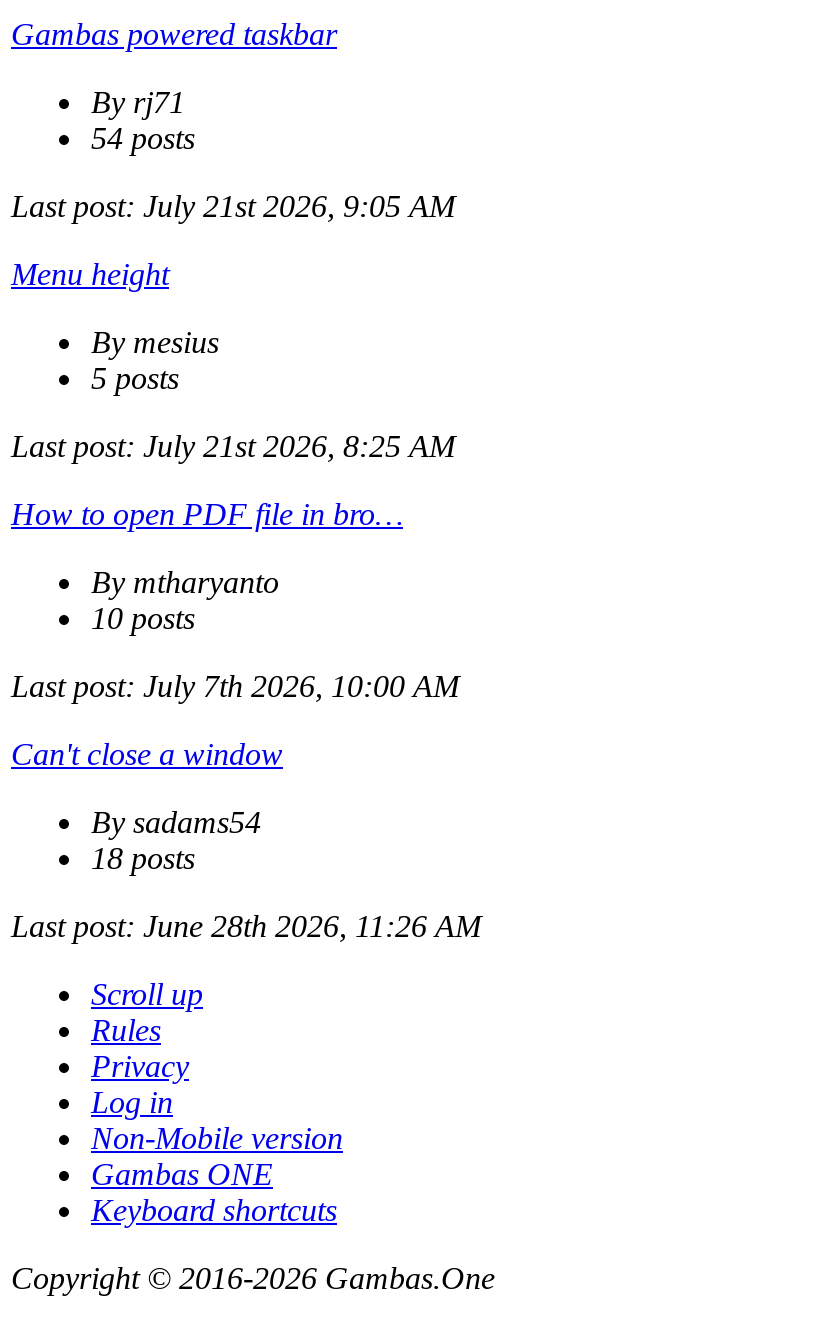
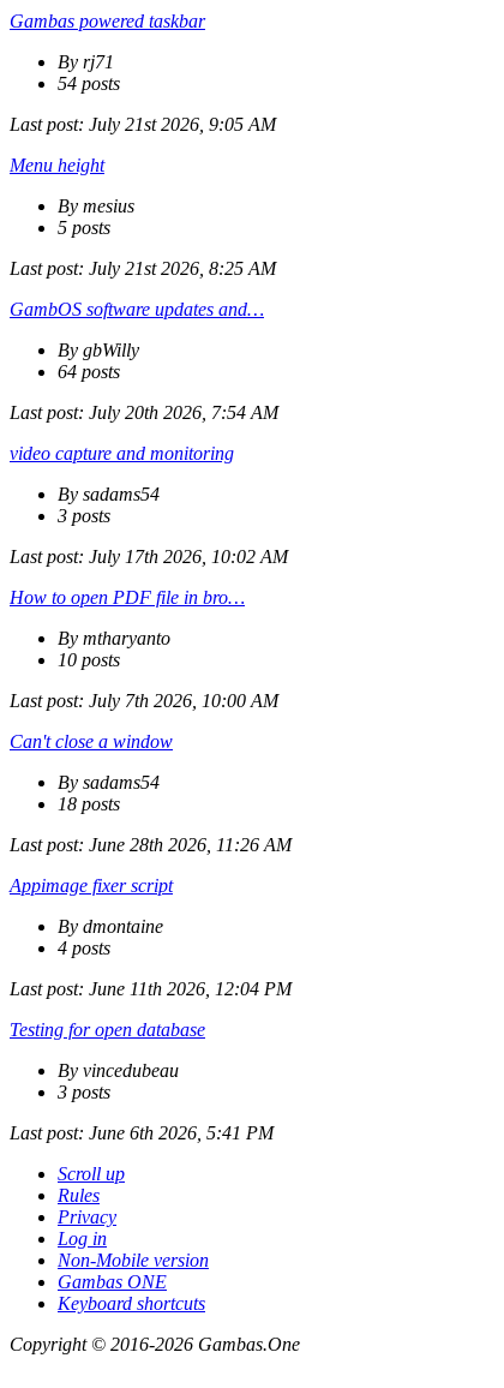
+ GambOS software updates and…
+ By gbWilly
+ 64 posts
+ Last post: July 20th 2026, 7:54 AM
+ video capture and monitoring
+ By sadams54
+ 3 posts
+ Last post: July 17th 2026, 10:02 AM

+ Appimage fixer script
+ By dmontaine
+ 4 posts
+ Last post: June 11th 2026, 12:04 PM
+ Testing for open database
+ By vincedubeau
+ 3 posts
+ Last post: June 6th 2026, 5:41 PM
